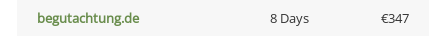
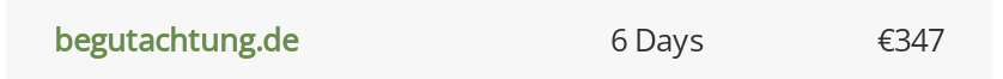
- 8 Days
+ 6 Days
